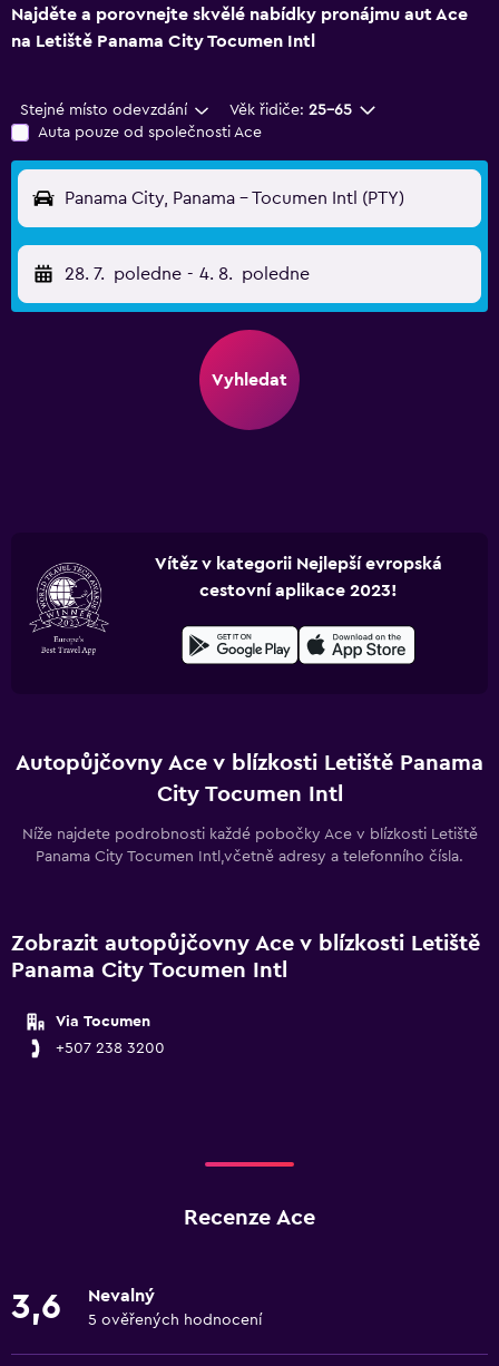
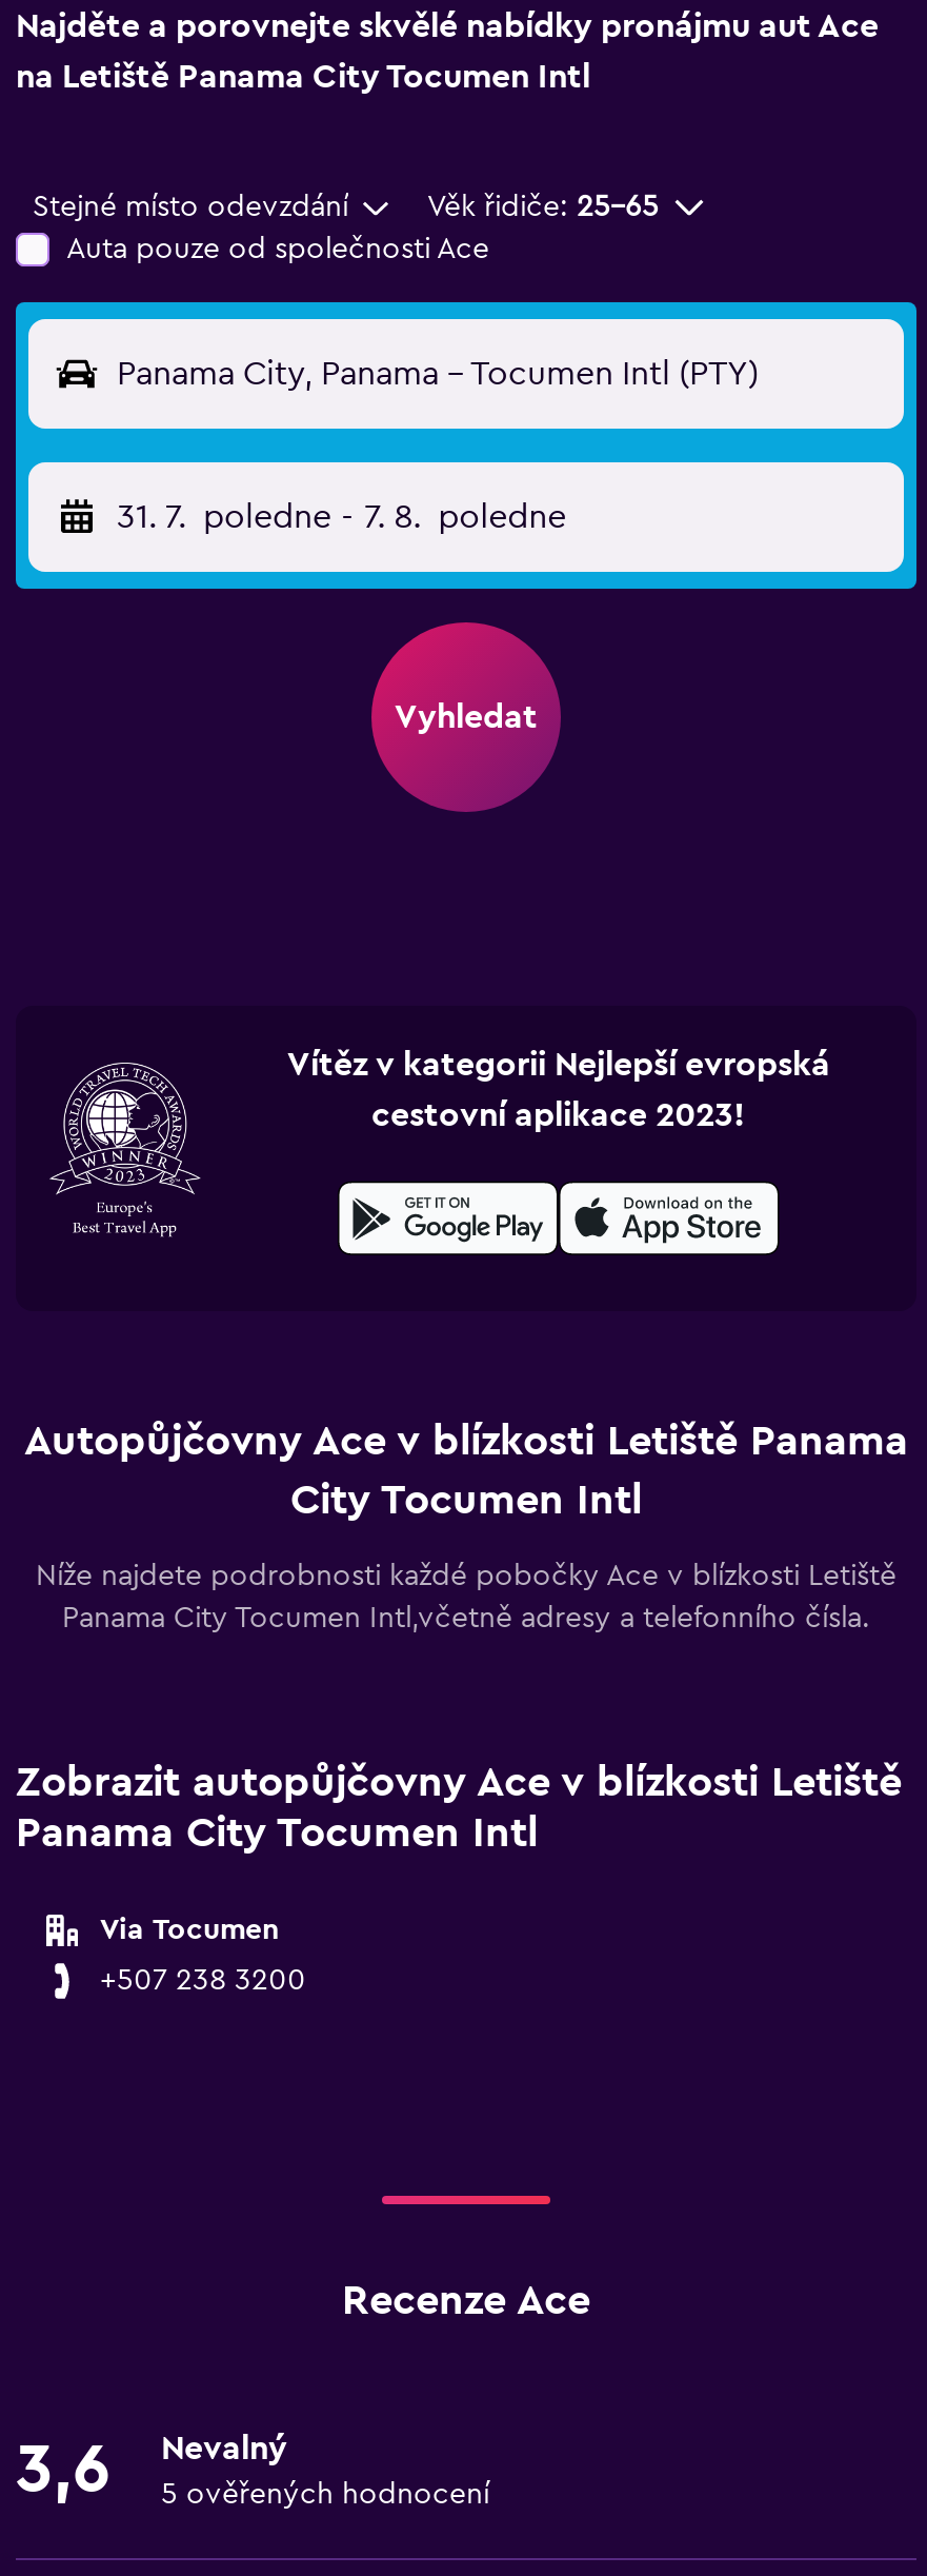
- 28. 7. poledne - 4. 8. poledne
+ 31. 7. poledne - 7. 8. poledne
